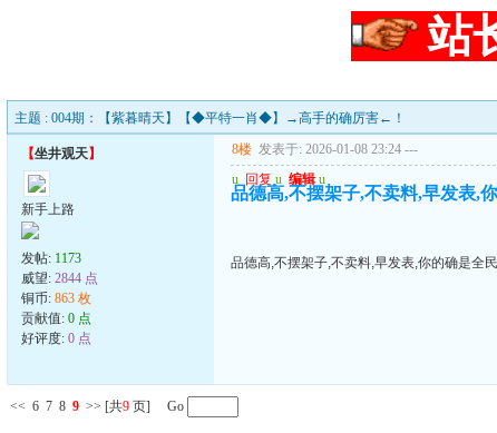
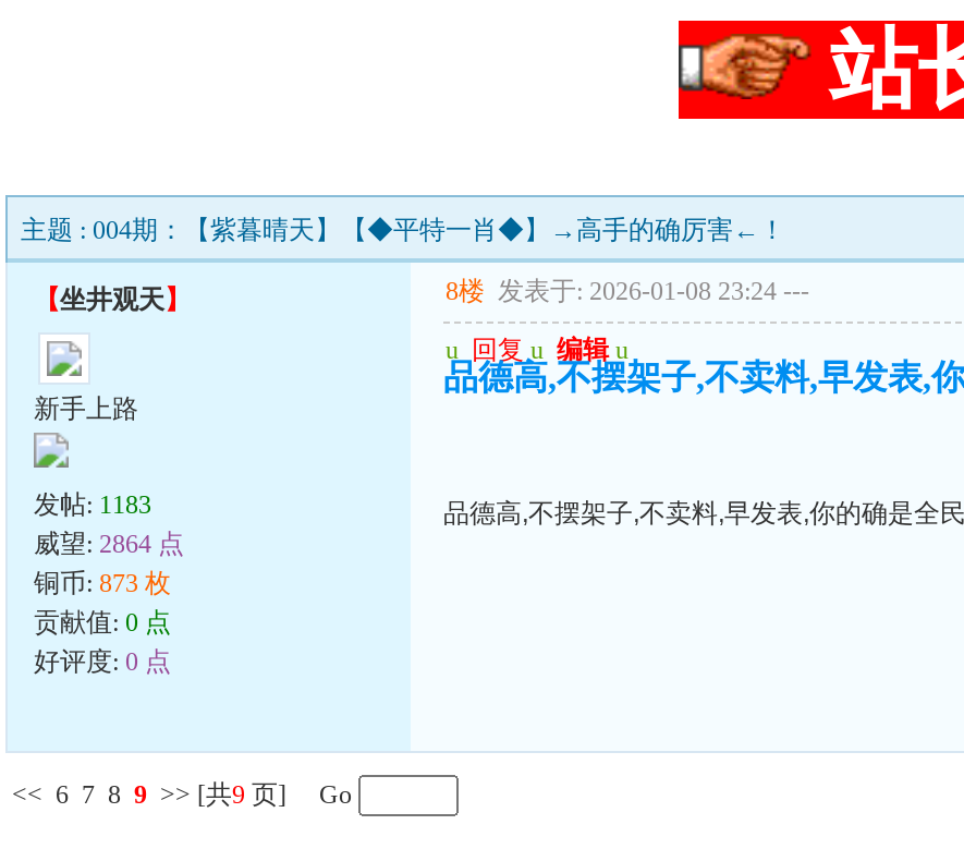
- 发帖: 1173
+ 发帖: 1183

- 威望: 2844 点
+ 威望: 2864 点

- 铜币: 863 枚
+ 铜币: 873 枚
